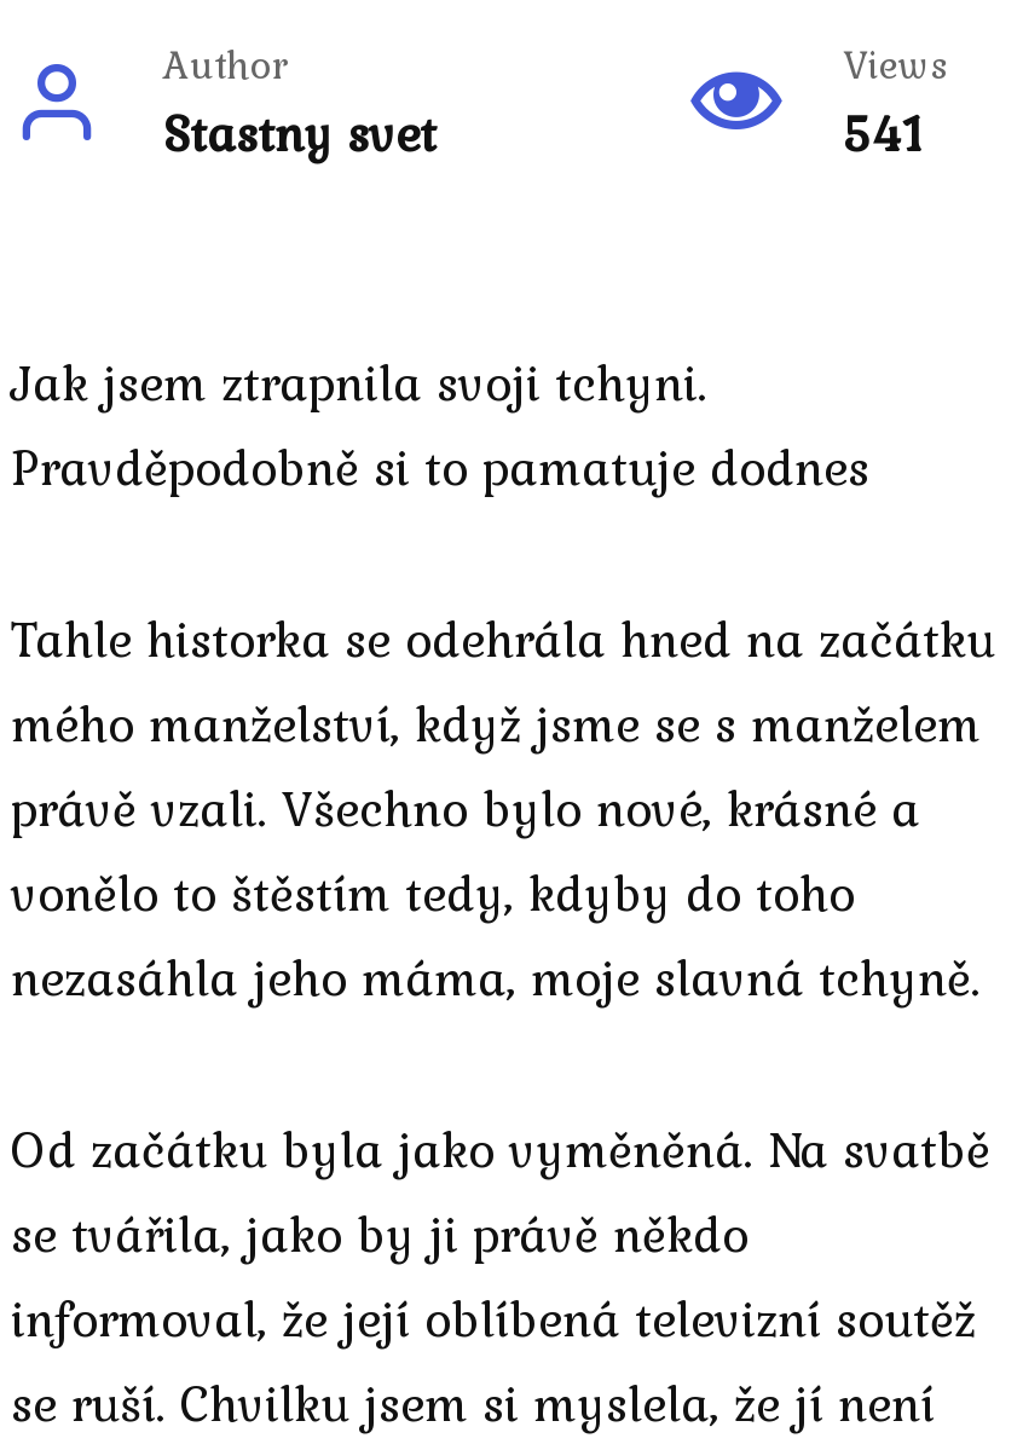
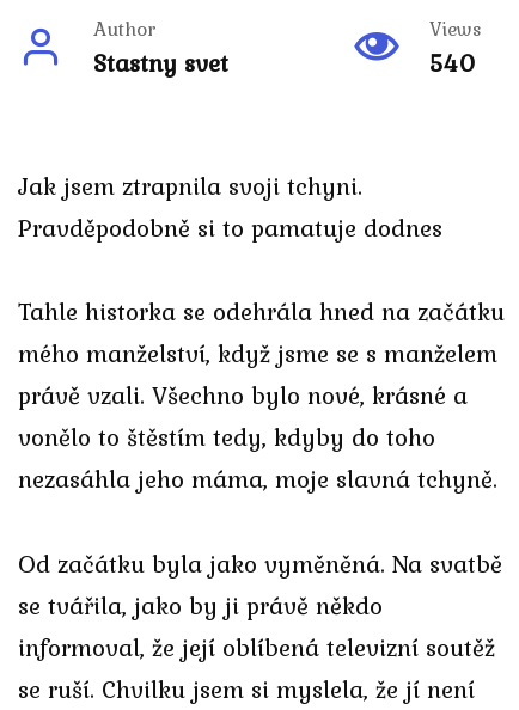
- 541
+ 540
